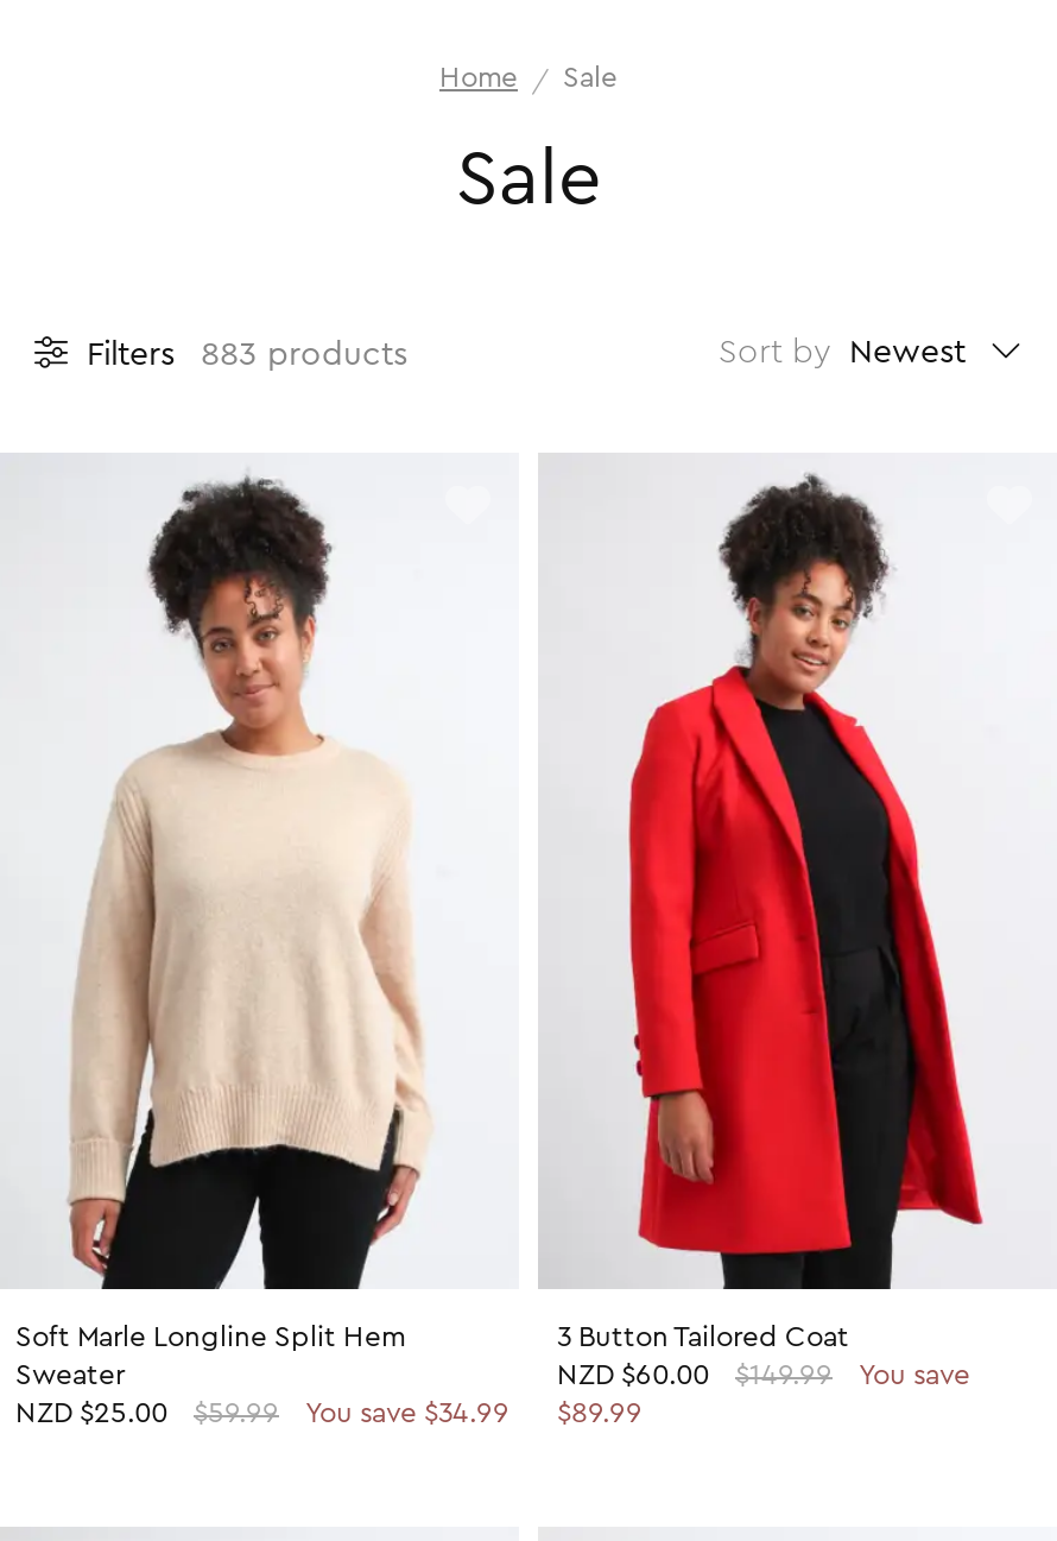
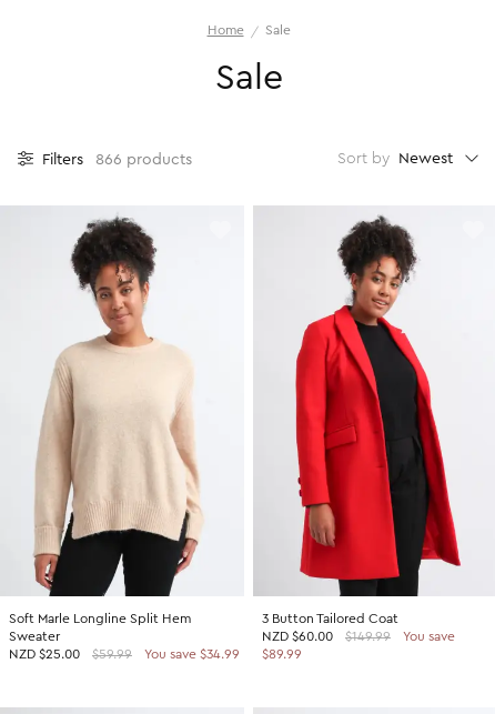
- Filters 883 products
+ Filters 866 products
